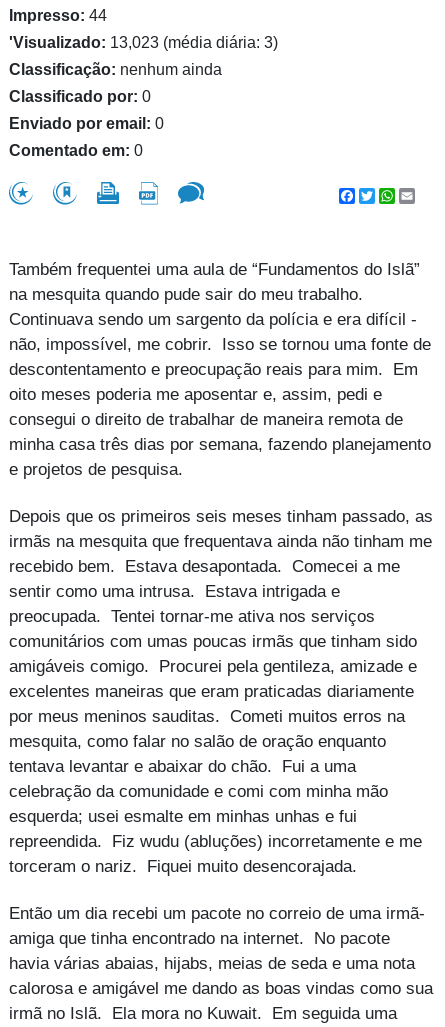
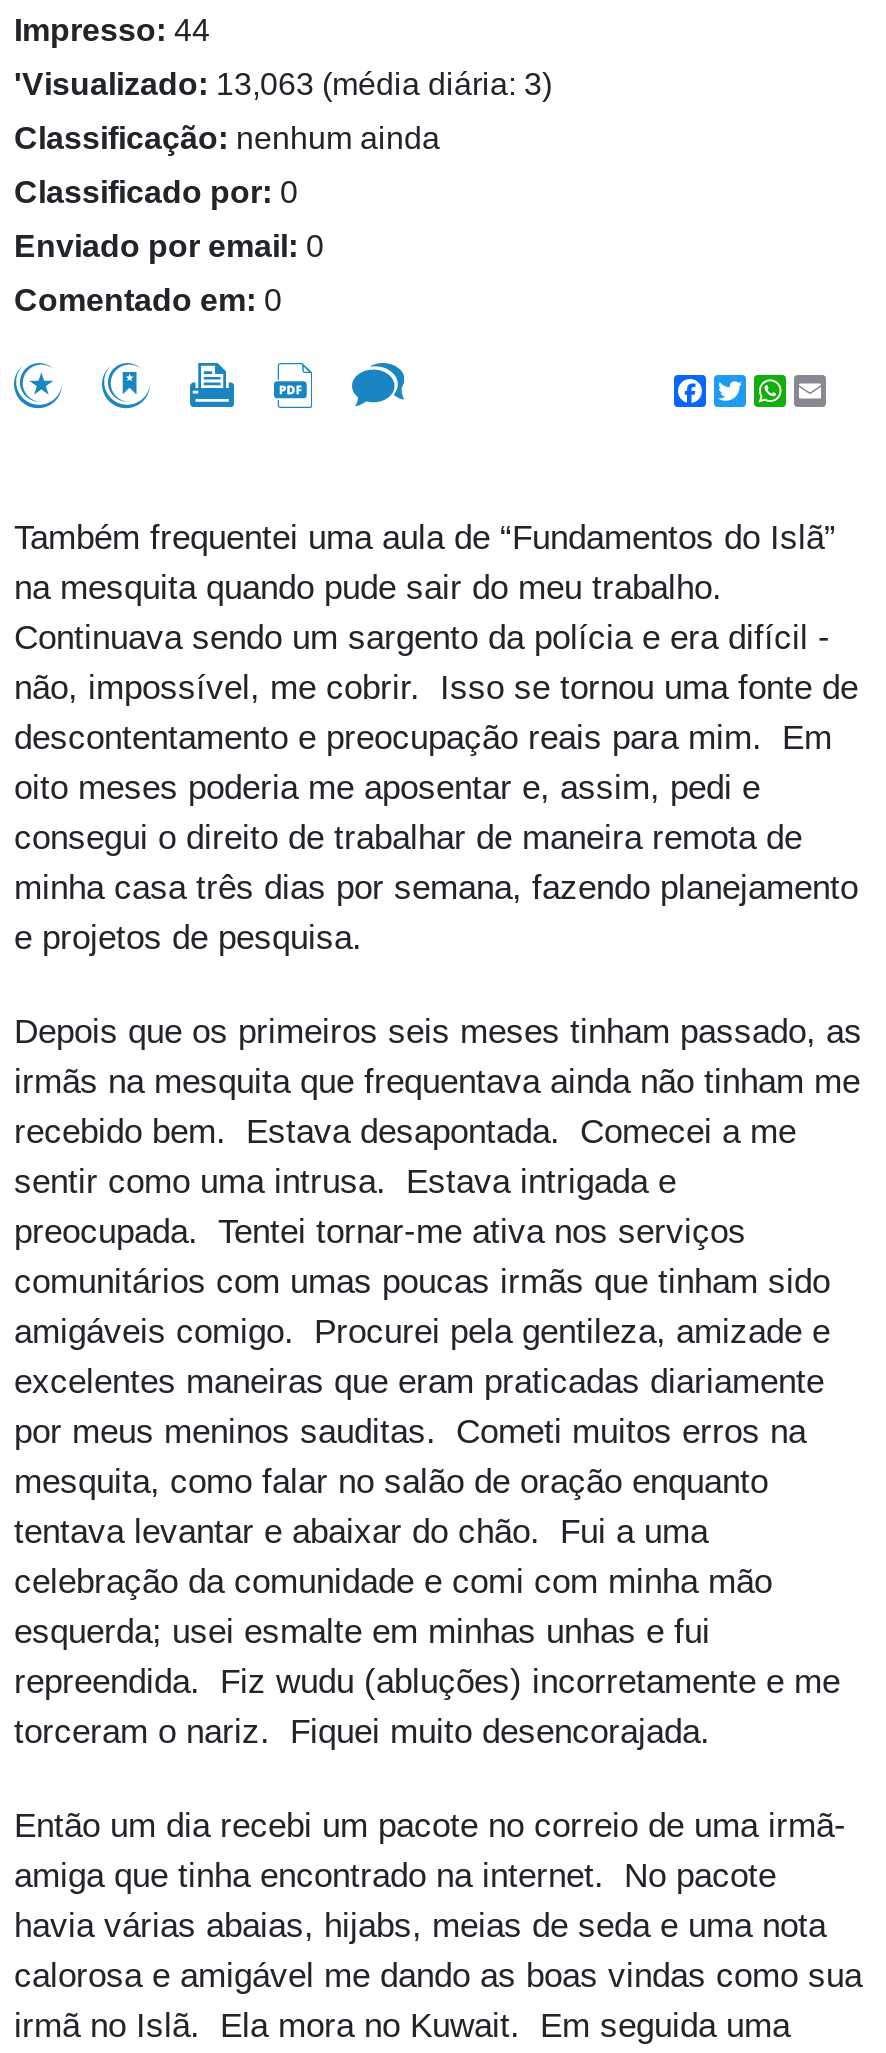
- 'Visualizado: 13,023 (média diária: 3)
+ 'Visualizado: 13,063 (média diária: 3)
